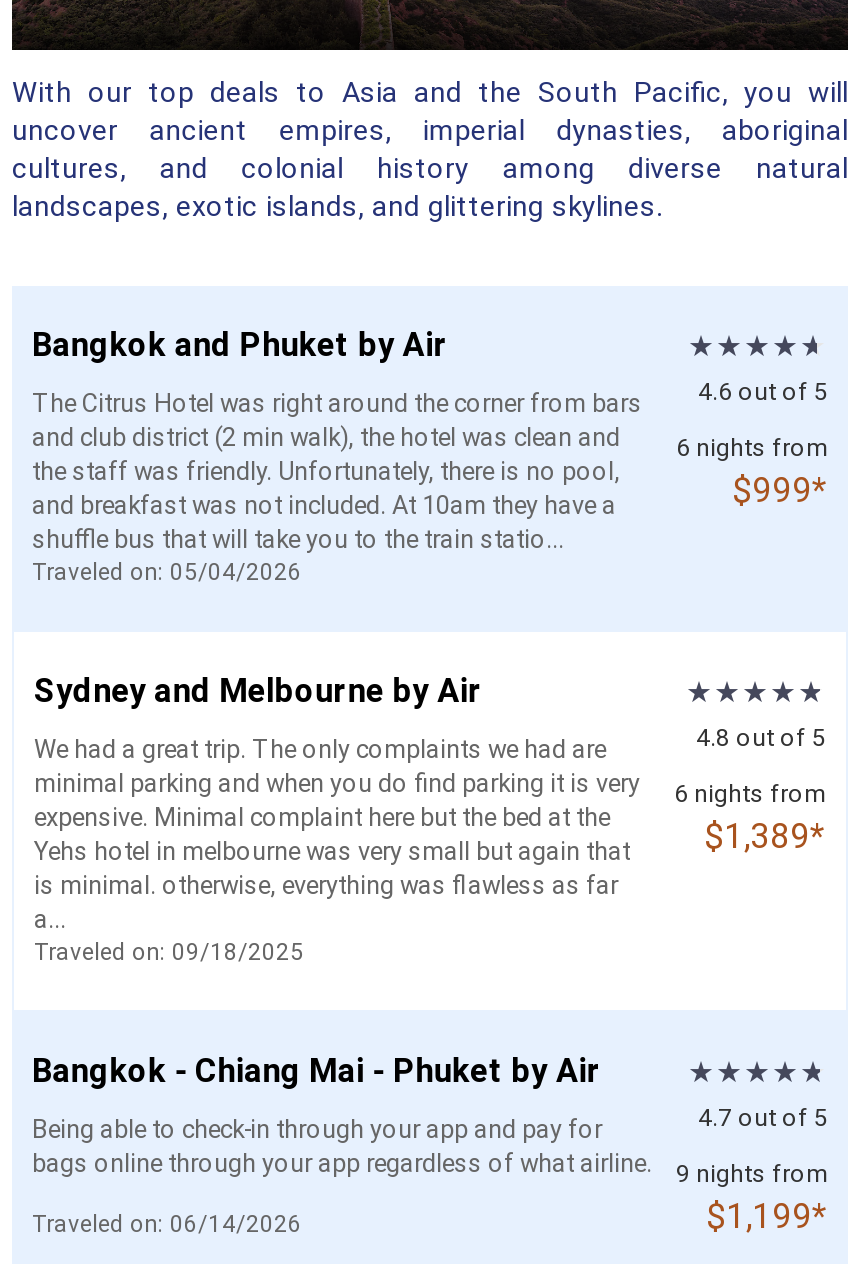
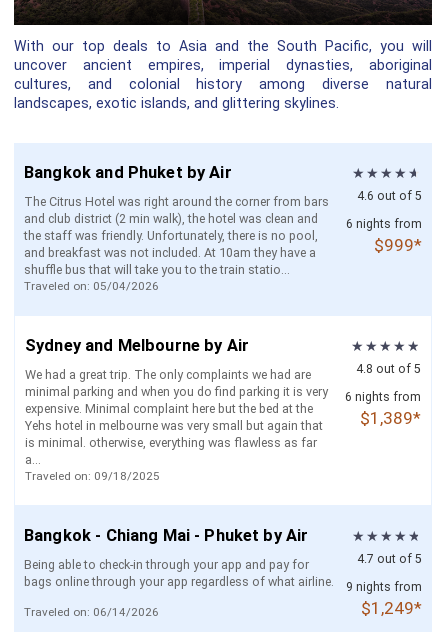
- $1,199*
+ $1,249*
